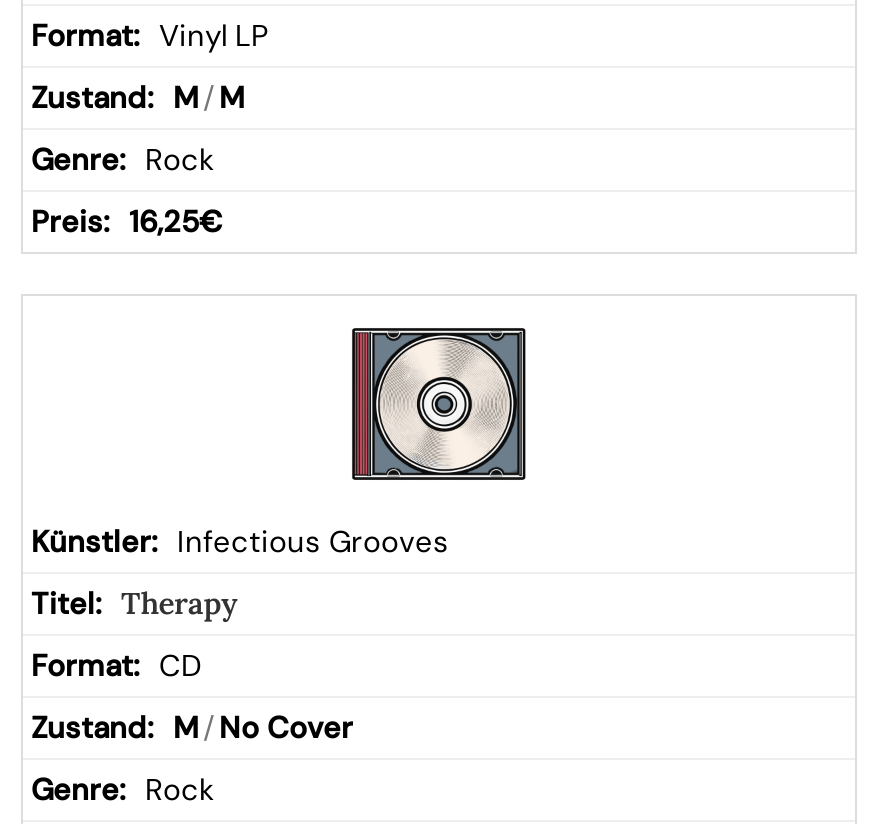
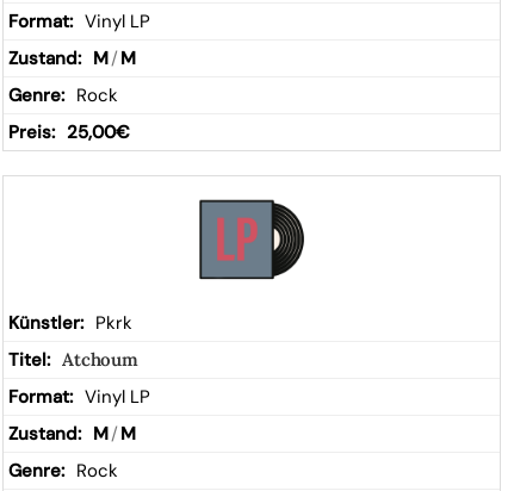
- 16,25€
+ 25,00€

- [image]
+ [image]

- Infectious Grooves
+ Pkrk

- Therapy
+ Atchoum

- CD
+ Vinyl LP

- M / No Cover
+ M / M
